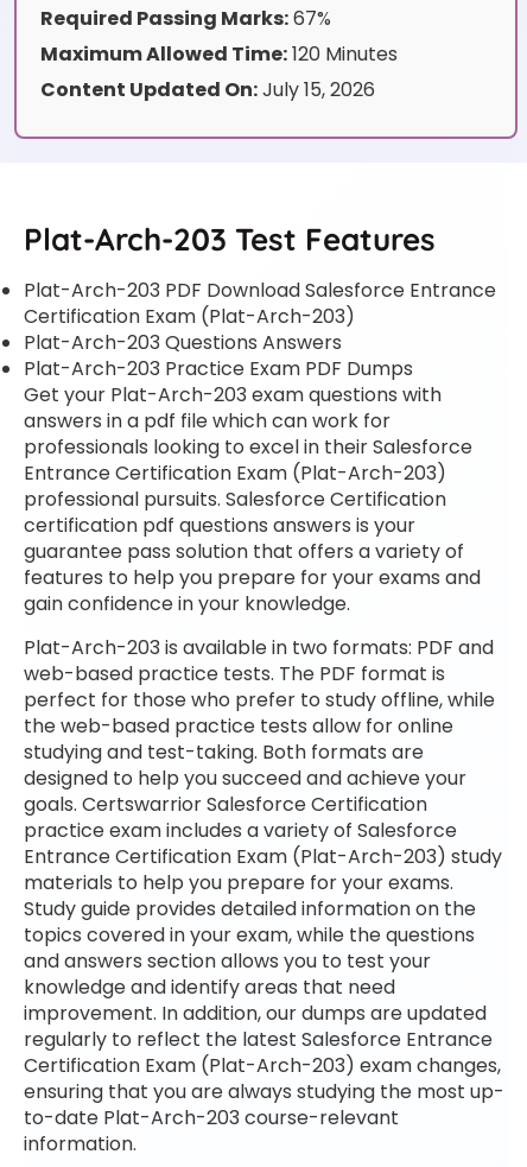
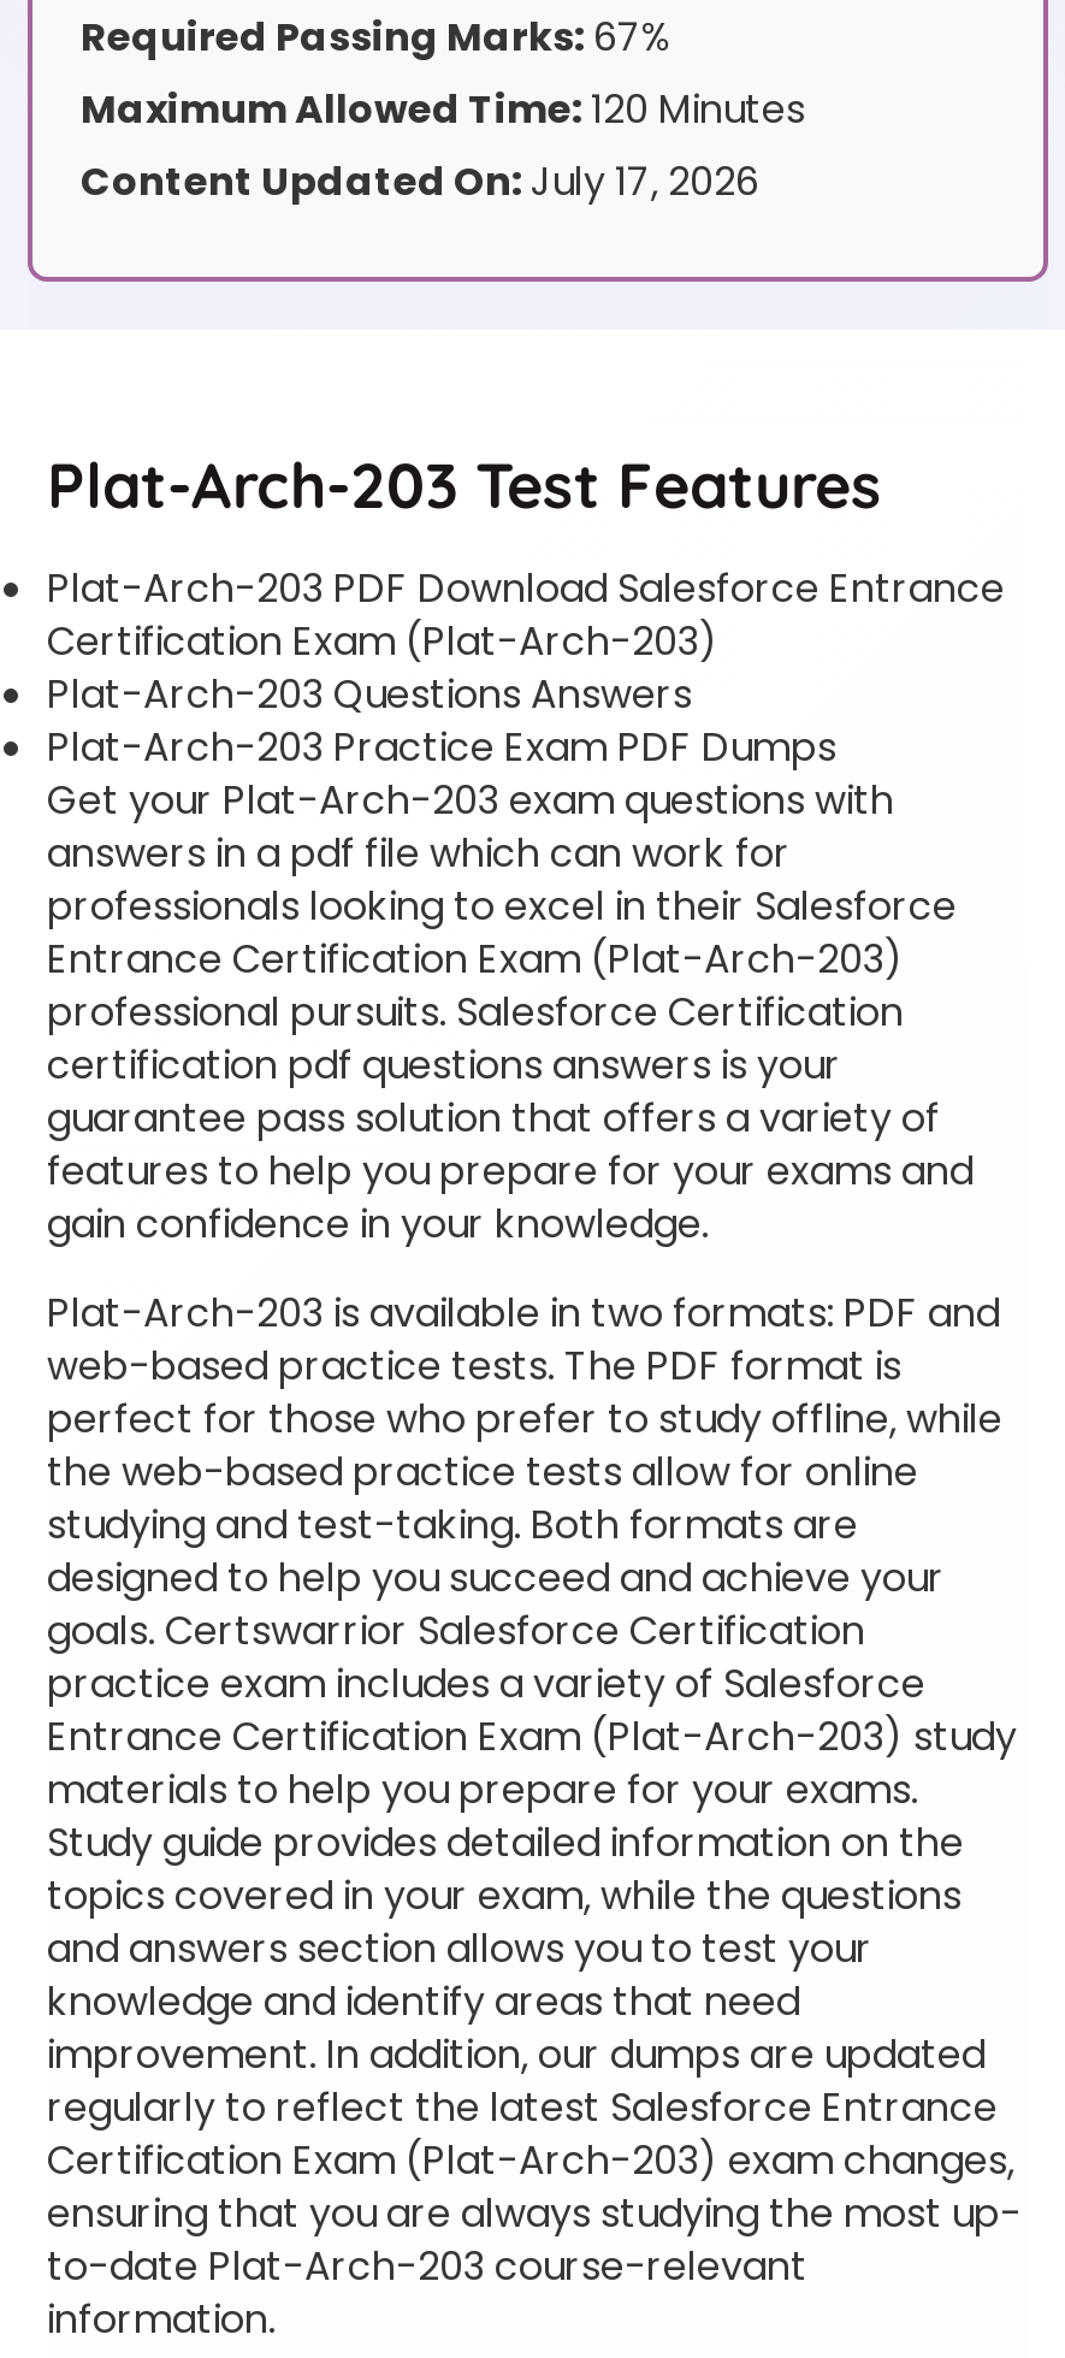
- Content Updated On: July 15, 2026
+ Content Updated On: July 17, 2026
